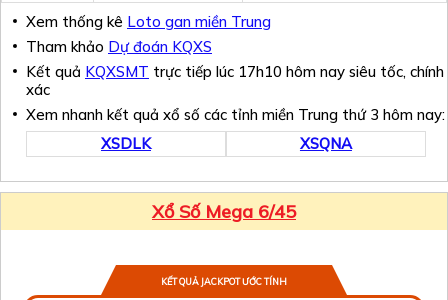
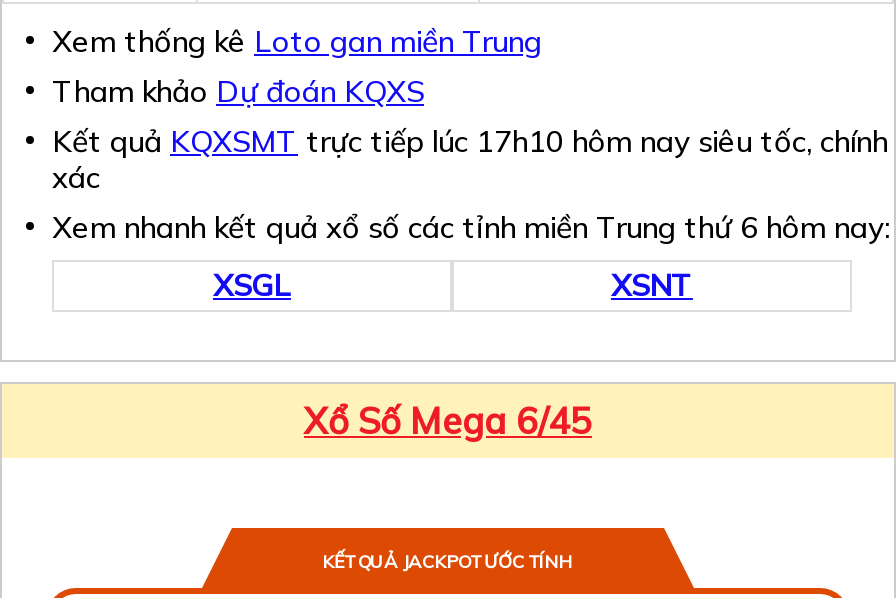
- Xem nhanh kết quả xổ số các tỉnh miền Trung thứ 3 hôm nay:
+ Xem nhanh kết quả xổ số các tỉnh miền Trung thứ 6 hôm nay:

- XSDLK
- XSQNA
+ XSGL
+ XSNT
